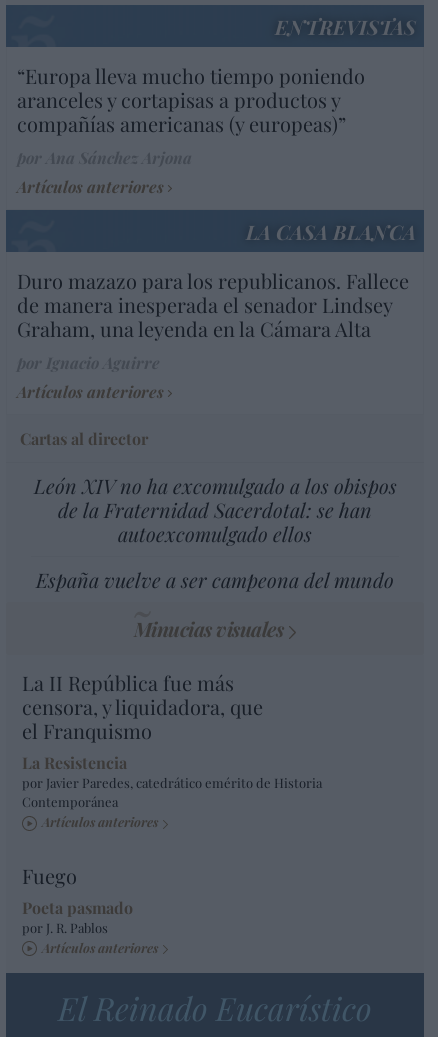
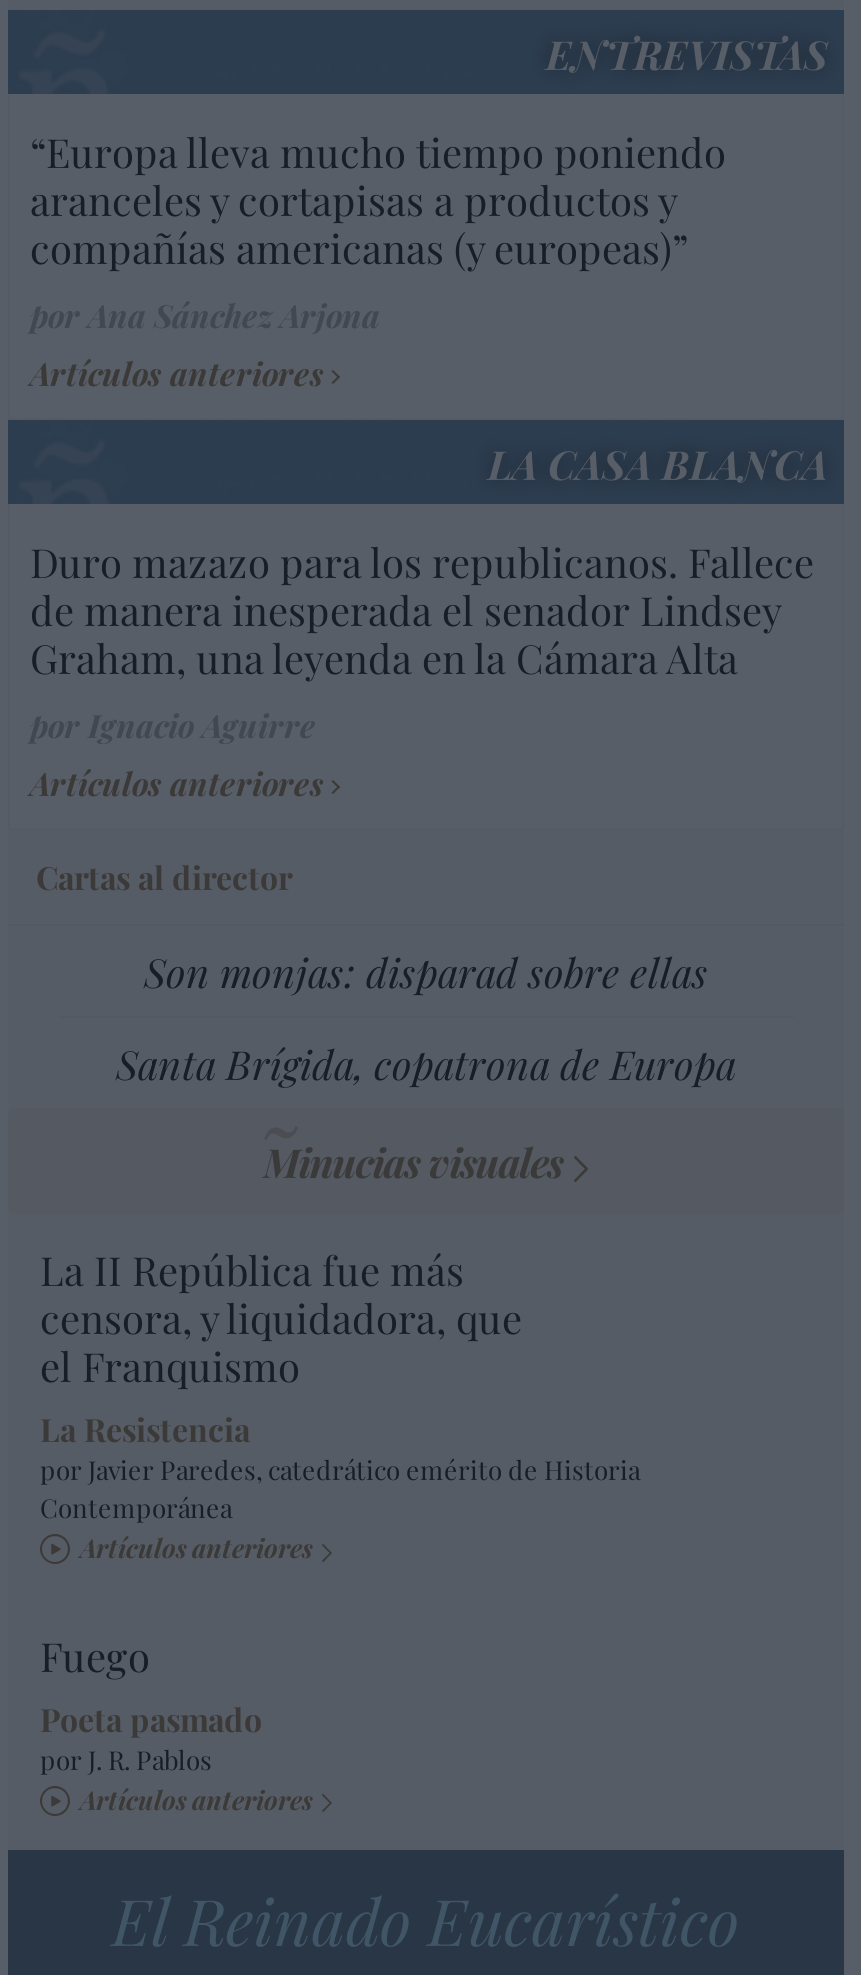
- León XIV no ha excomulgado a los obispos
- de la Fraternidad Sacerdotal: se han
- autoexcomulgado ellos
+ Son monjas: disparad sobre ellas

- España vuelve a ser campeona del mundo
+ Santa Brígida, copatrona de Europa
